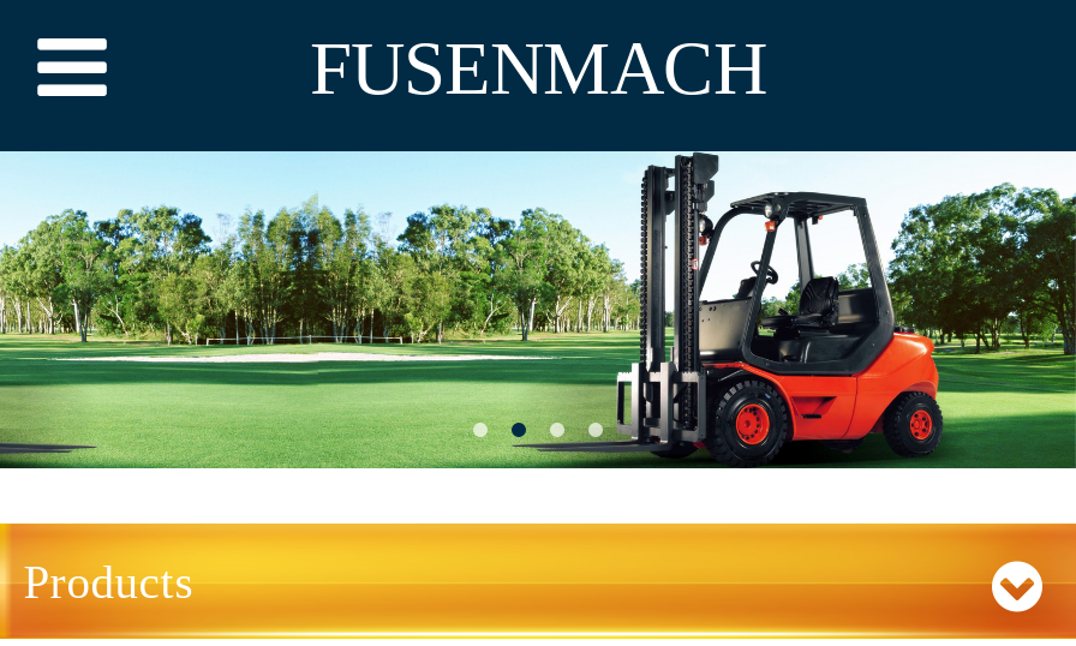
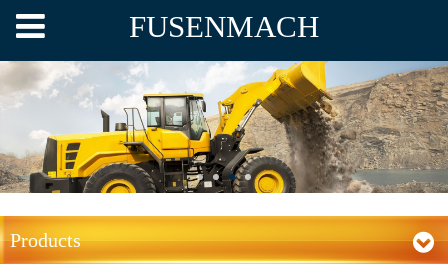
- [image]
+ [image]
